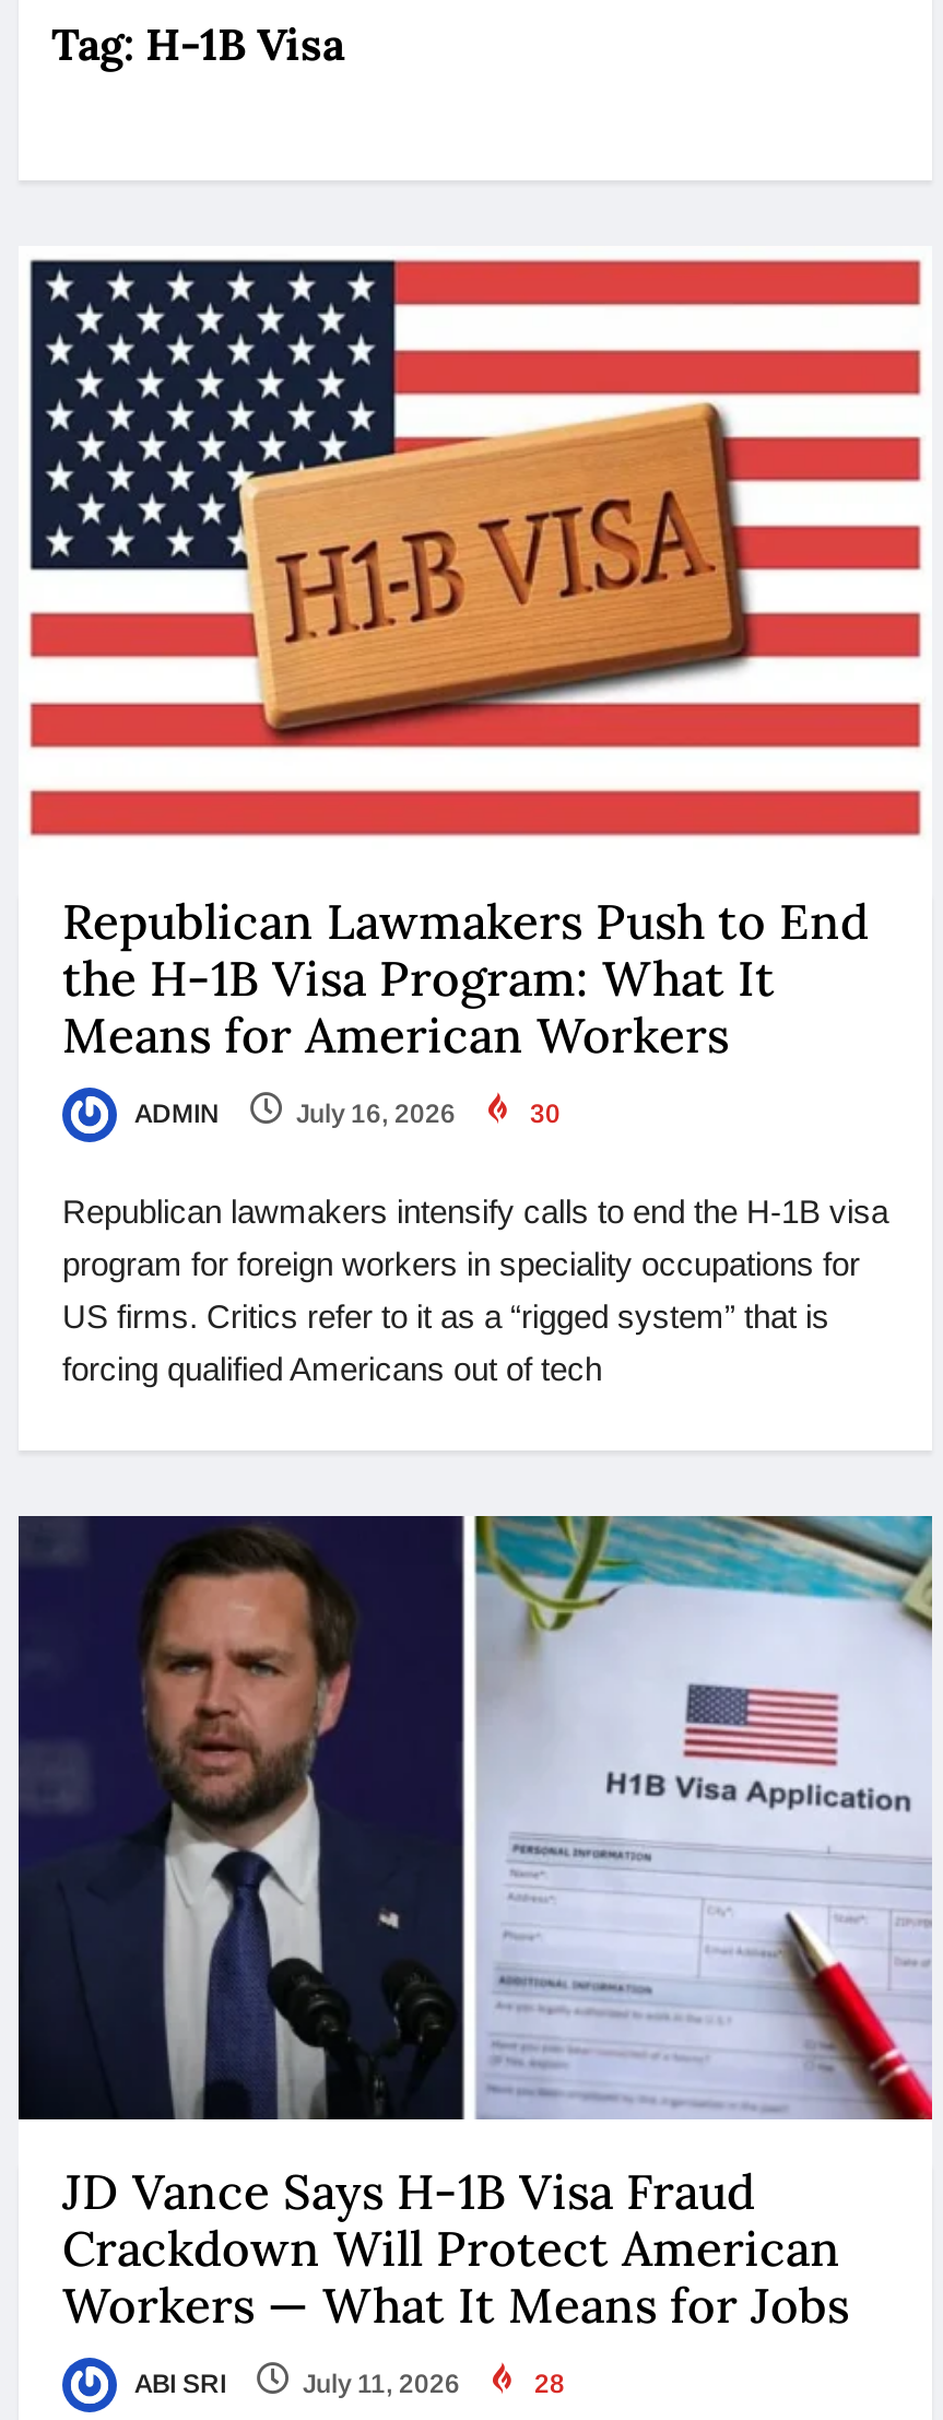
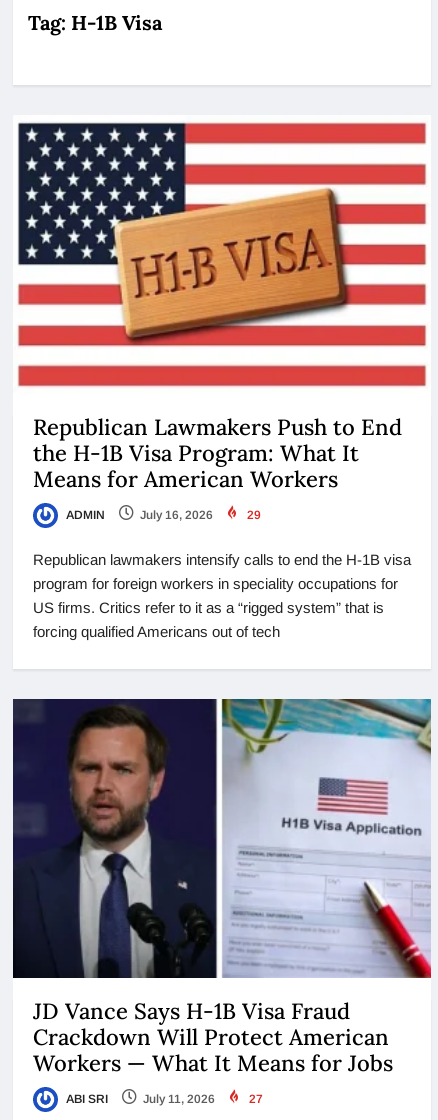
- 30
+ 29

- 28
+ 27
